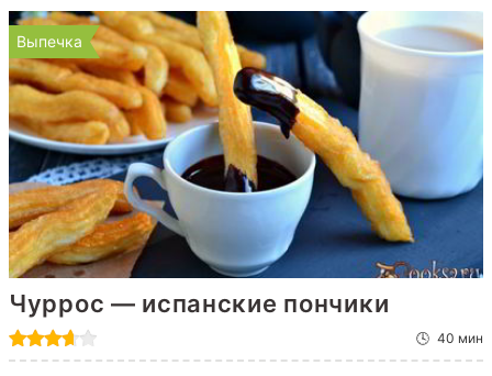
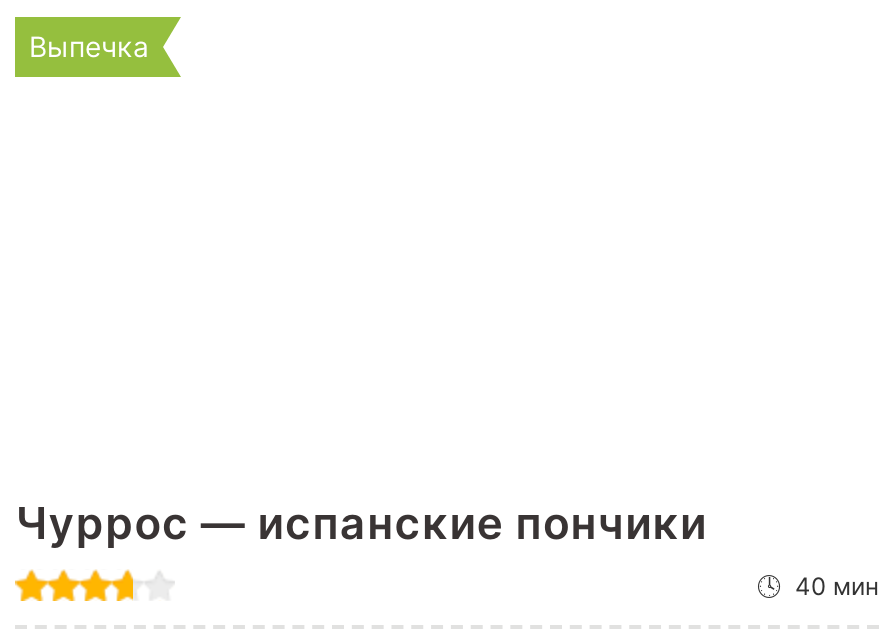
- [image]
